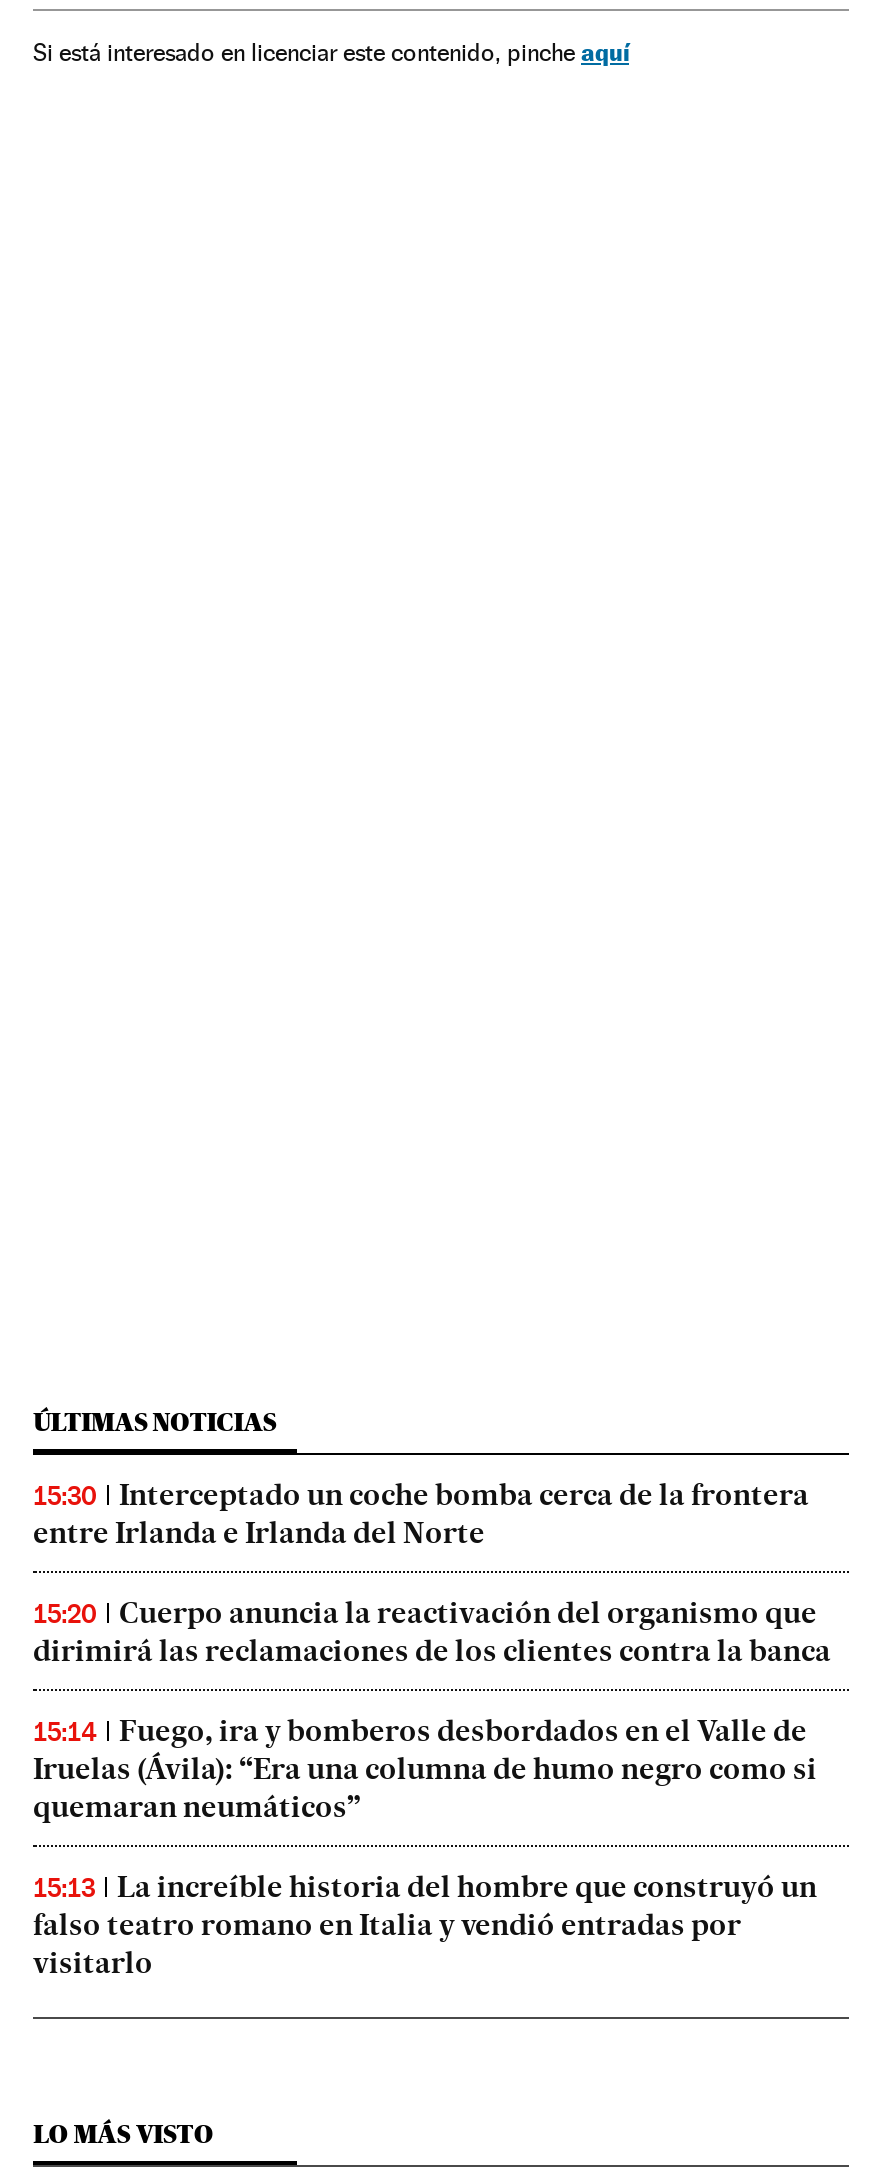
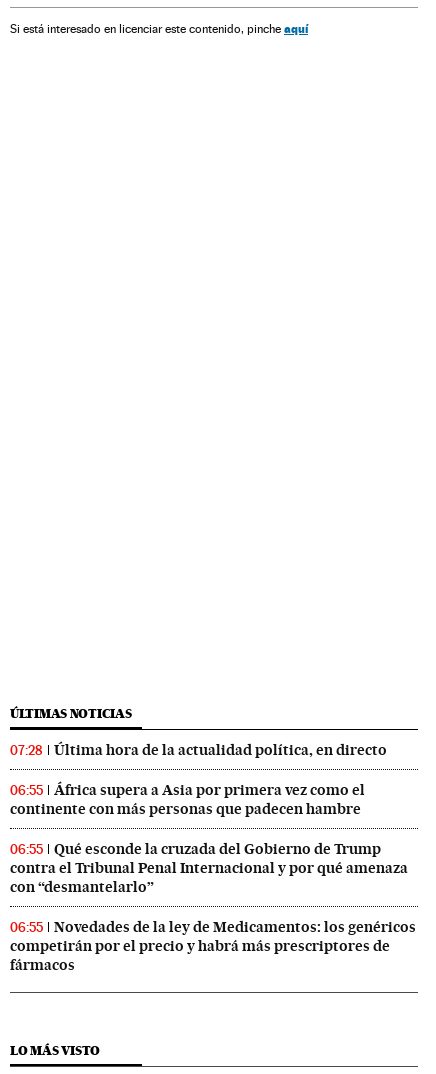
- 15:30
- Interceptado un coche bomba cerca de la frontera
- entre Irlanda e Irlanda del Norte
+ 07:28
+ Última hora de la actualidad política, en directo

- 15:20
- Cuerpo anuncia la reactivación del organismo que
- dirimirá las reclamaciones de los clientes contra la banca
+ 06:55
+ África supera a Asia por primera vez como el
+ continente con más personas que padecen hambre

- 15:14
- Fuego, ira y bomberos desbordados en el Valle de
- Iruelas (Ávila): “Era una columna de humo negro como si
- quemaran neumáticos”
+ 06:55
+ Qué esconde la cruzada del Gobierno de Trump
+ contra el Tribunal Penal Internacional y por qué amenaza
+ con “desmantelarlo”

- 15:13
- La increíble historia del hombre que construyó un
- falso teatro romano en Italia y vendió entradas por
- visitarlo
+ 06:55
+ Novedades de la ley de Medicamentos: los genéricos
+ competirán por el precio y habrá más prescriptores de
+ fármacos
